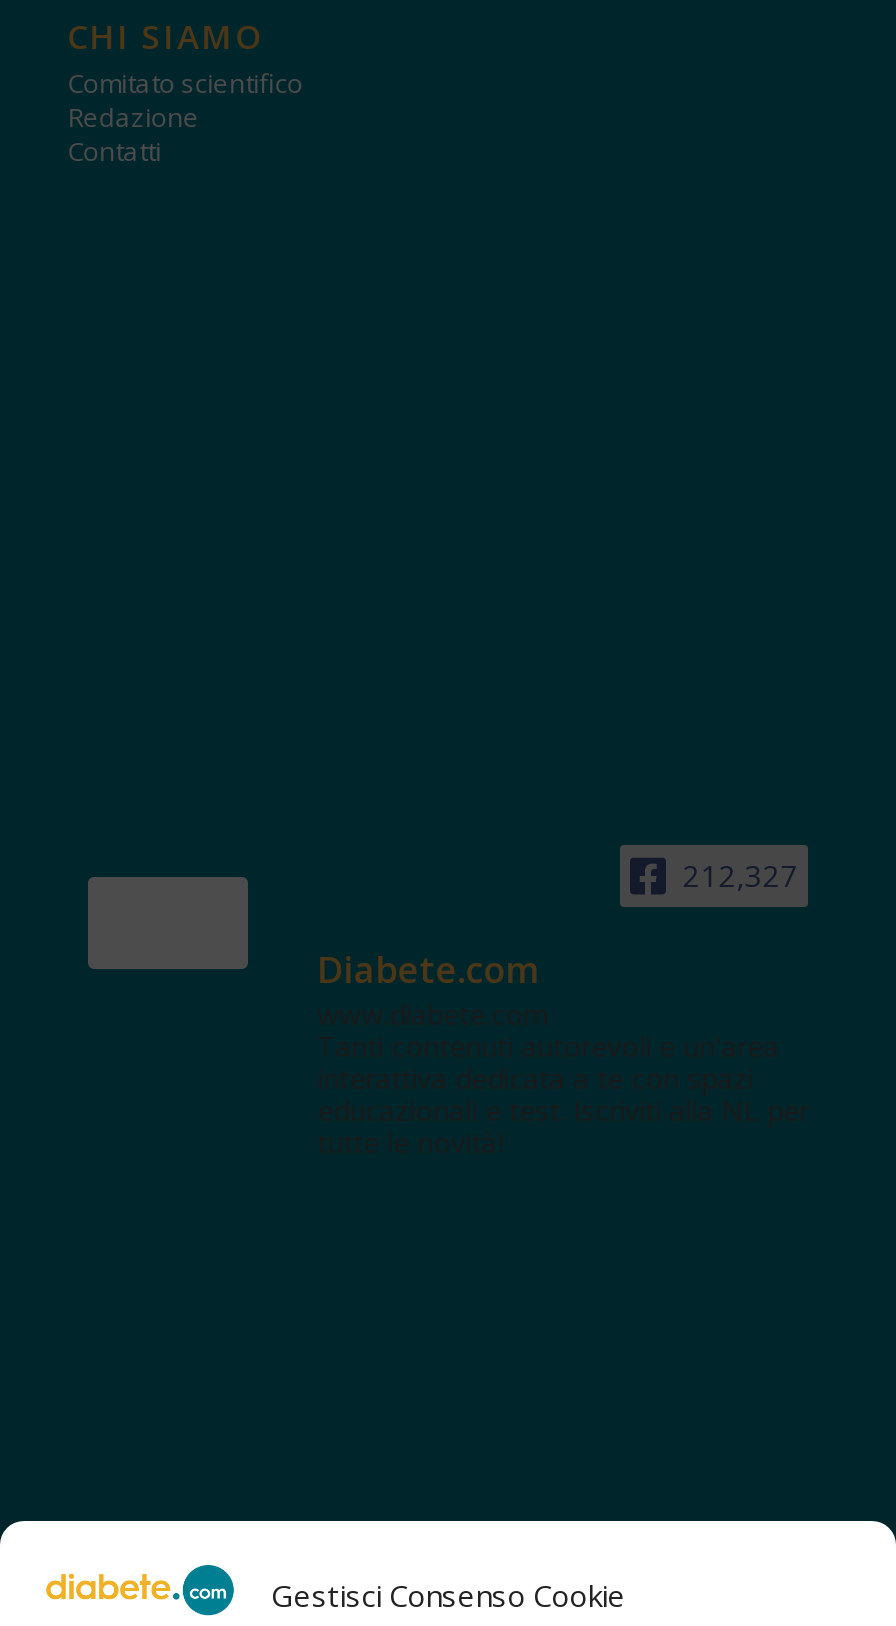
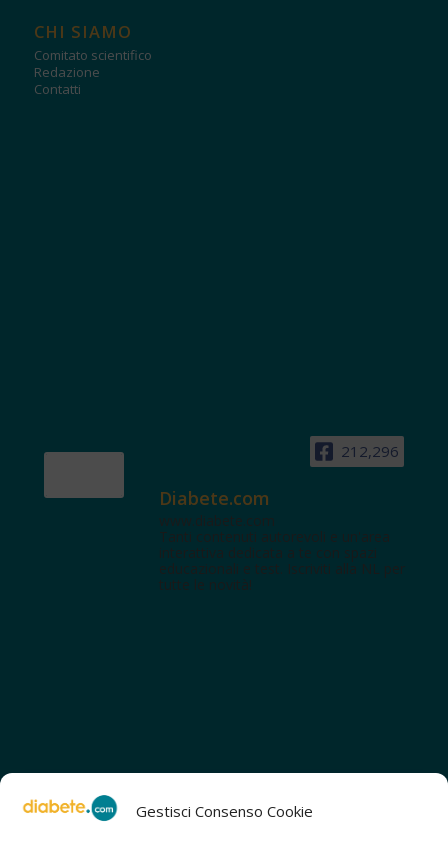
- 212,327
+ 212,296
